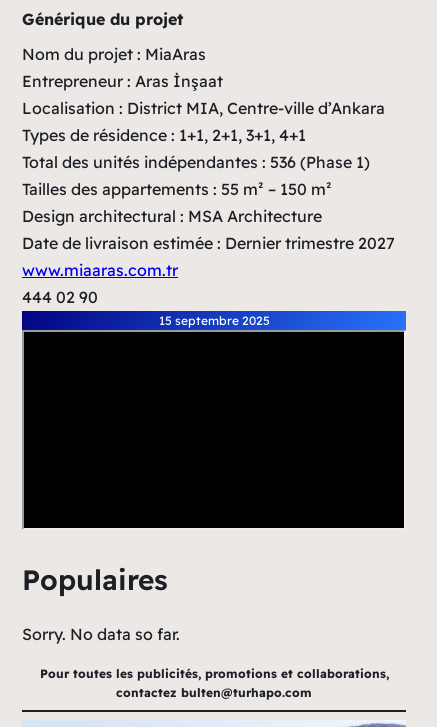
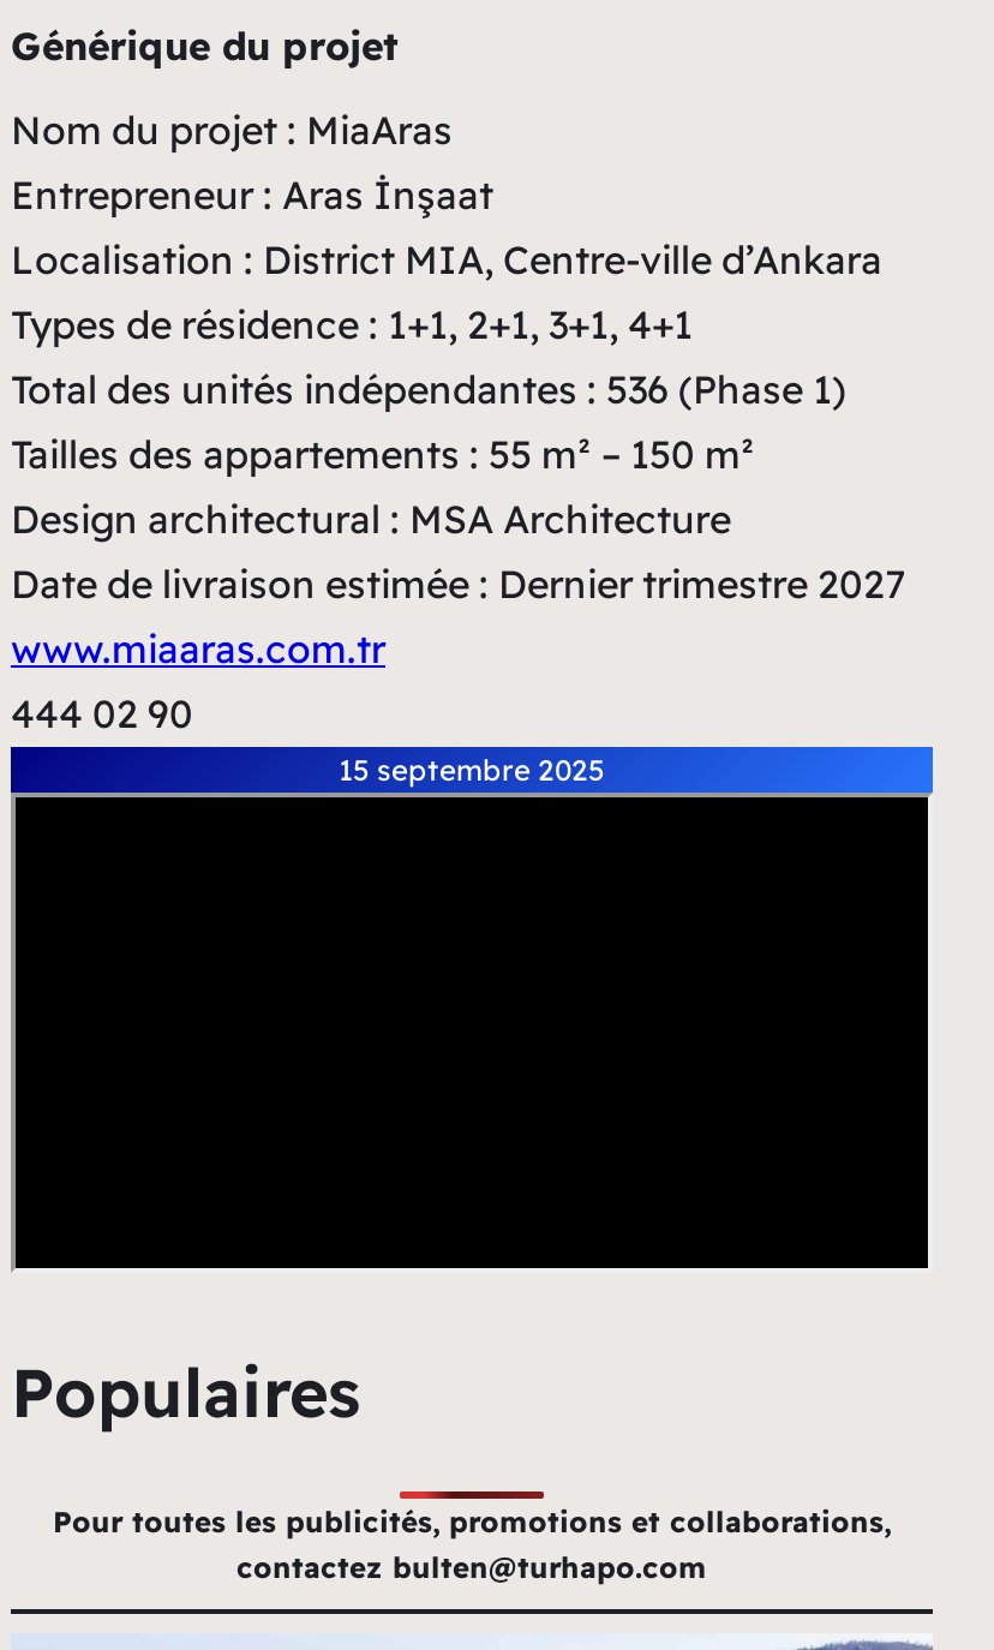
- Sorry. No data so far.
